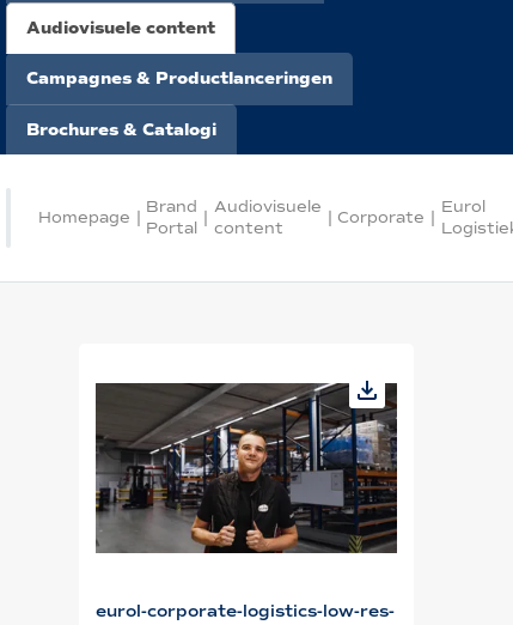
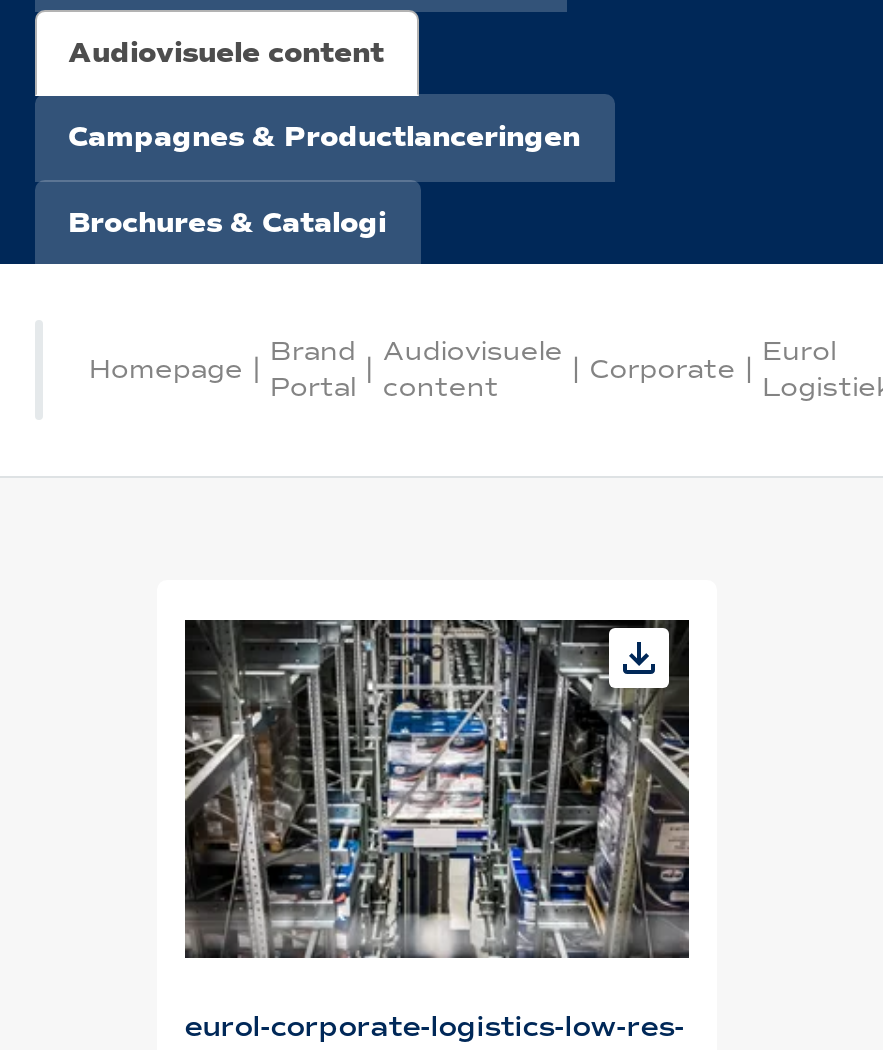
- [image]
+ [image]
